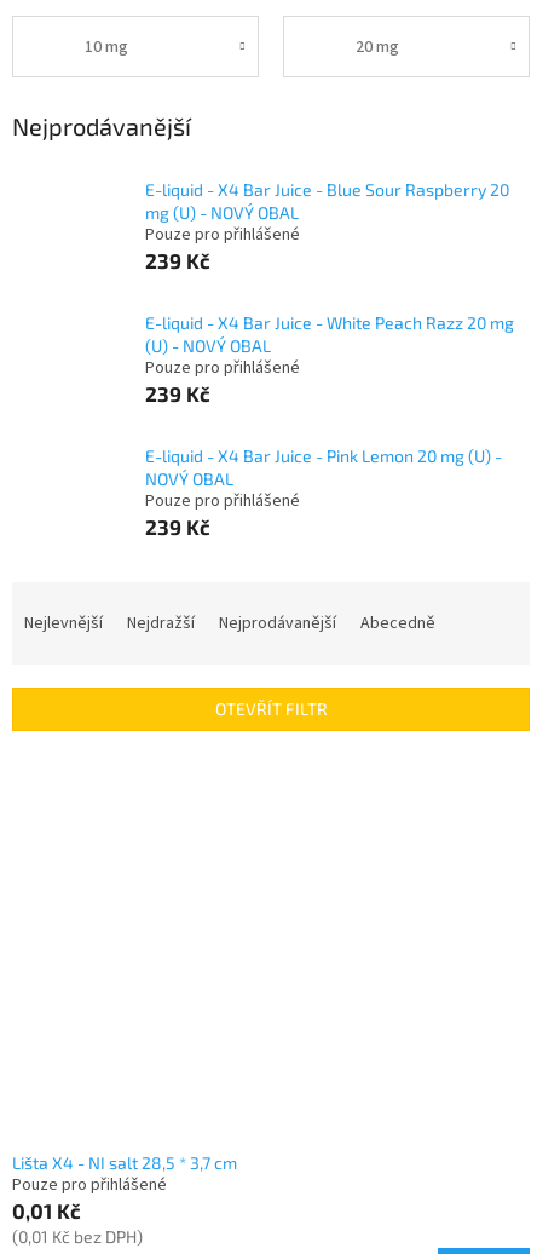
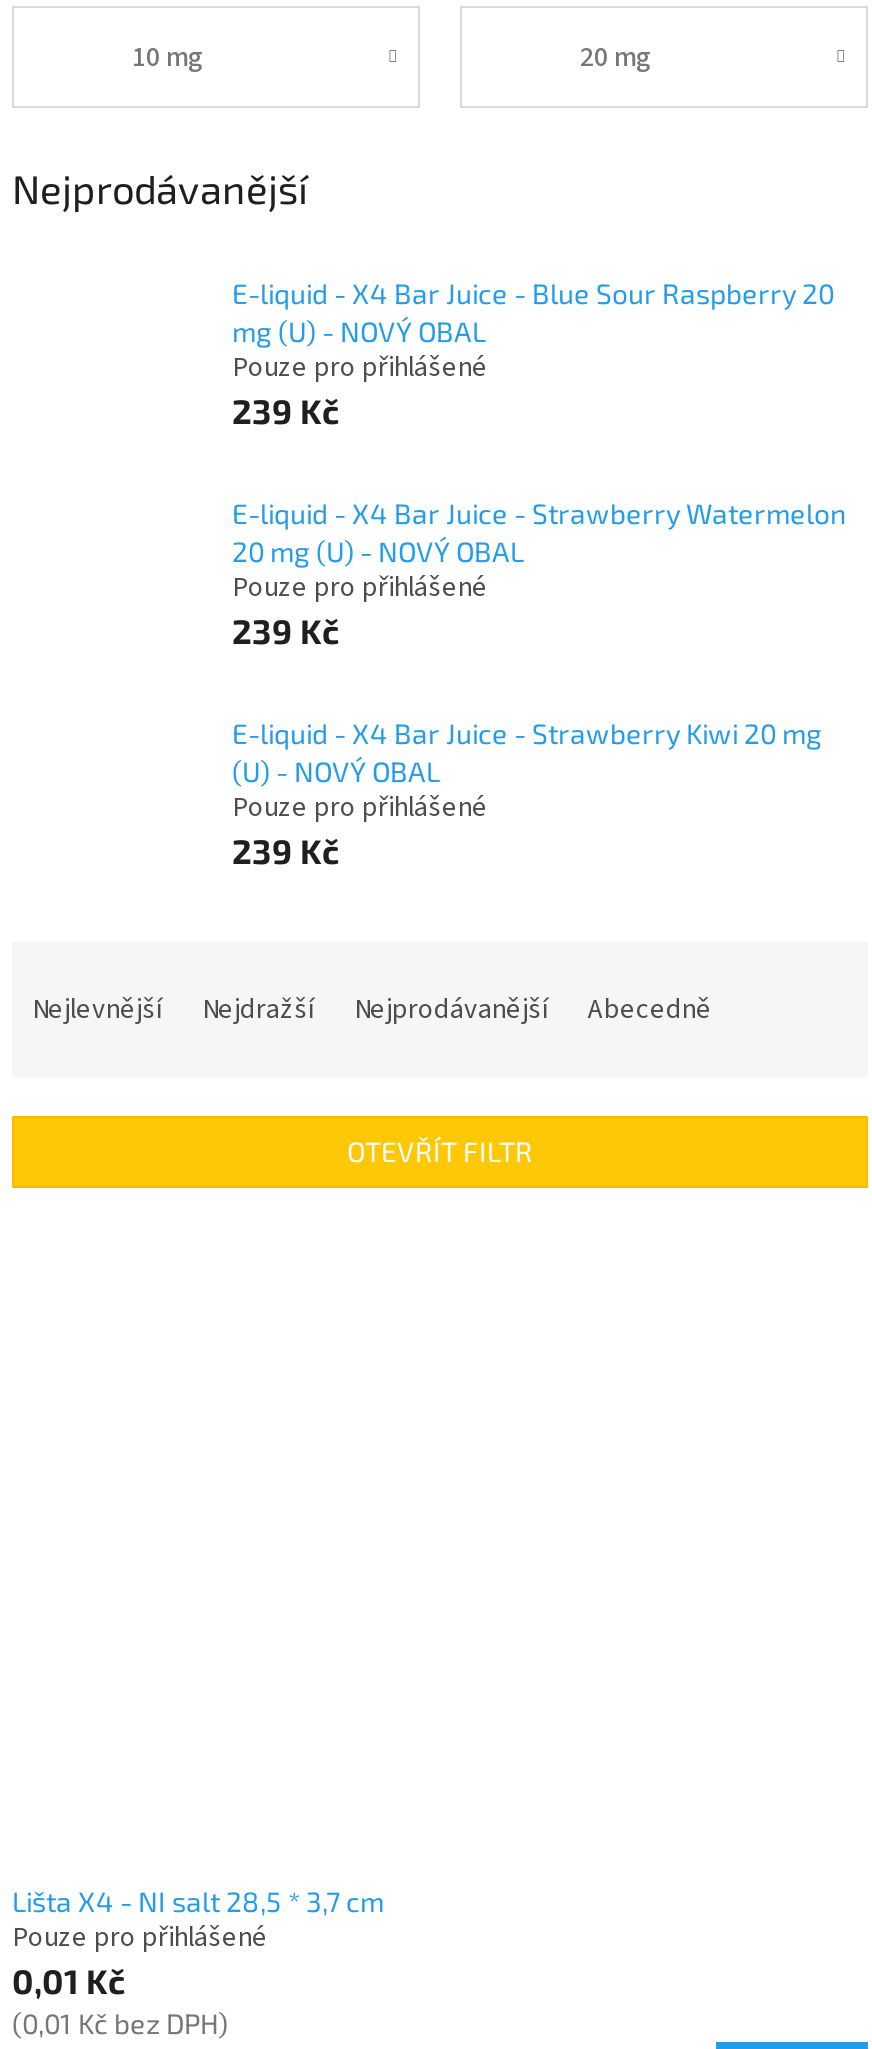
- E-liquid - X4 Bar Juice - White Peach Razz 20 mg
- (U) - NOVÝ OBAL
+ E-liquid - X4 Bar Juice - Strawberry Watermelon
+ 20 mg (U) - NOVÝ OBAL

- E-liquid - X4 Bar Juice - Pink Lemon 20 mg (U) -
- NOVÝ OBAL
+ E-liquid - X4 Bar Juice - Strawberry Kiwi 20 mg
+ (U) - NOVÝ OBAL
